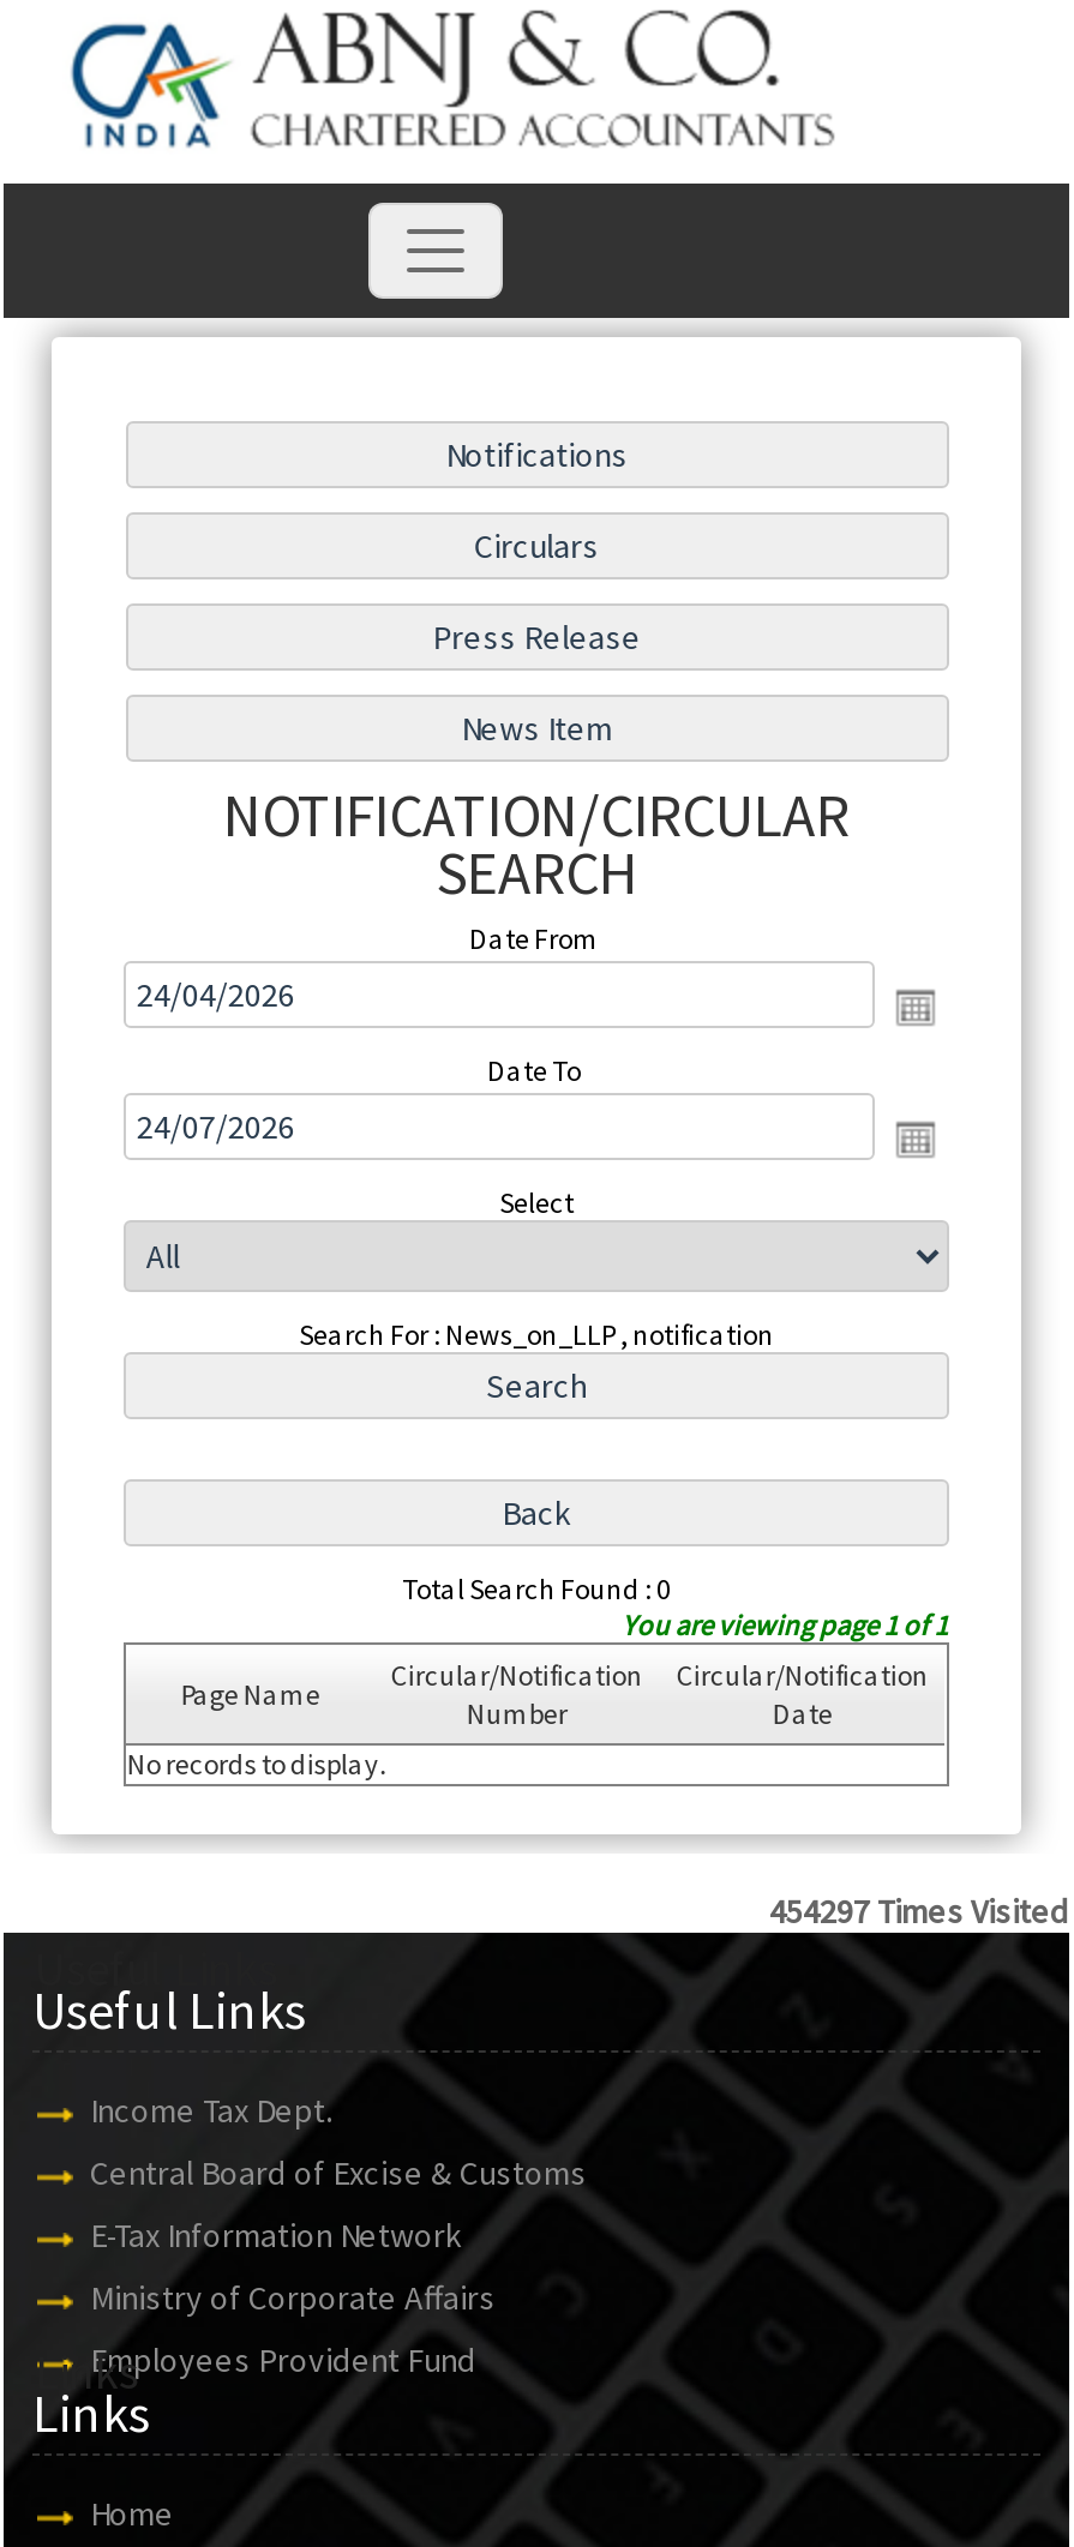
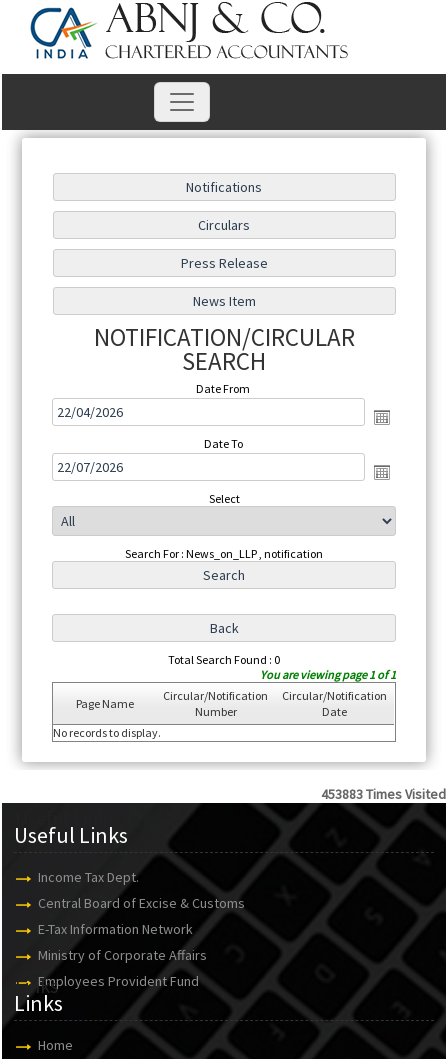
- 454297 Times Visited
+ 453883 Times Visited
